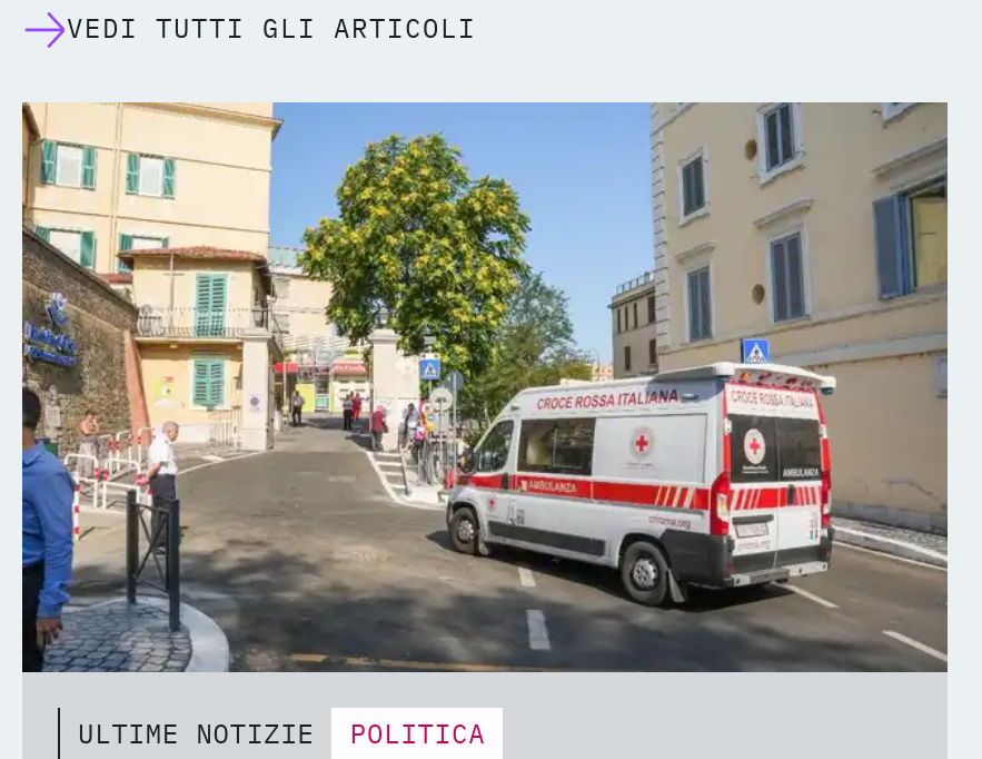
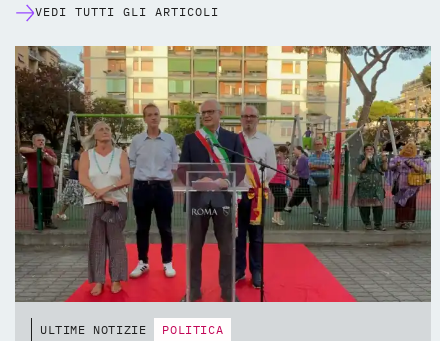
- [image]
+ [image]
